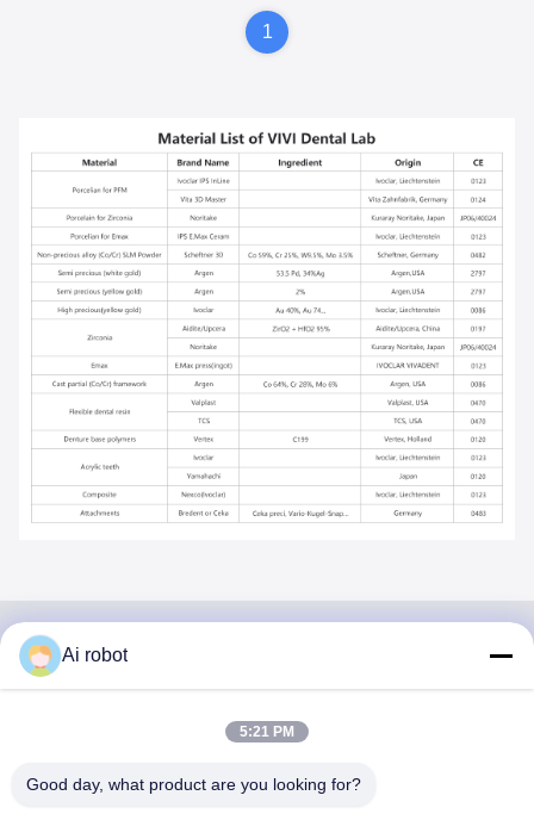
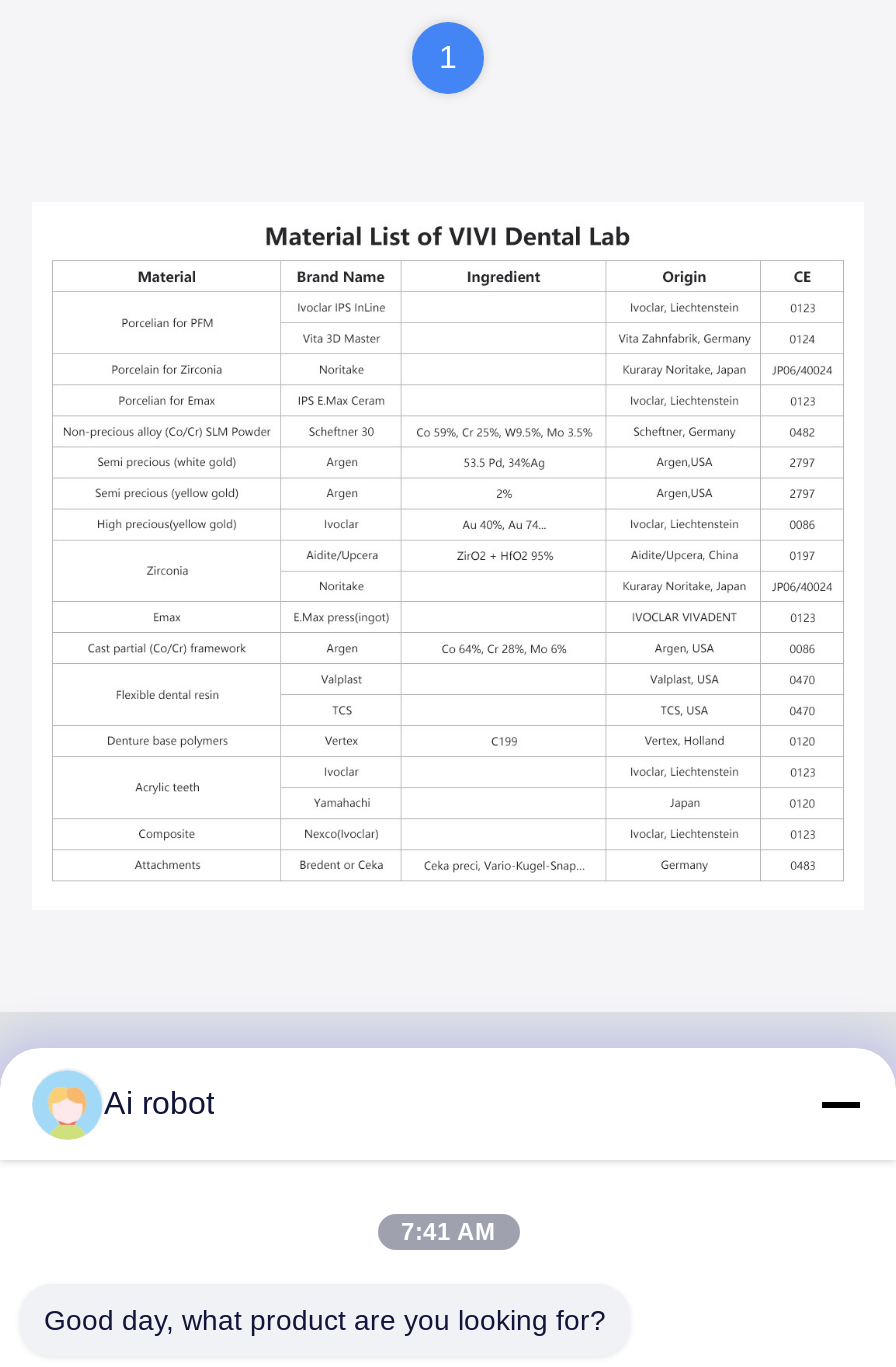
- 5:21 PM
+ 7:41 AM
